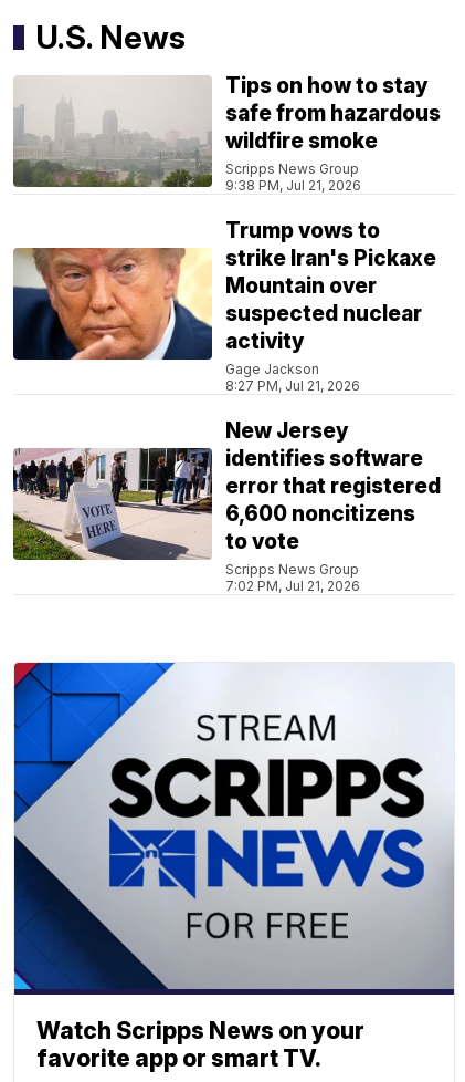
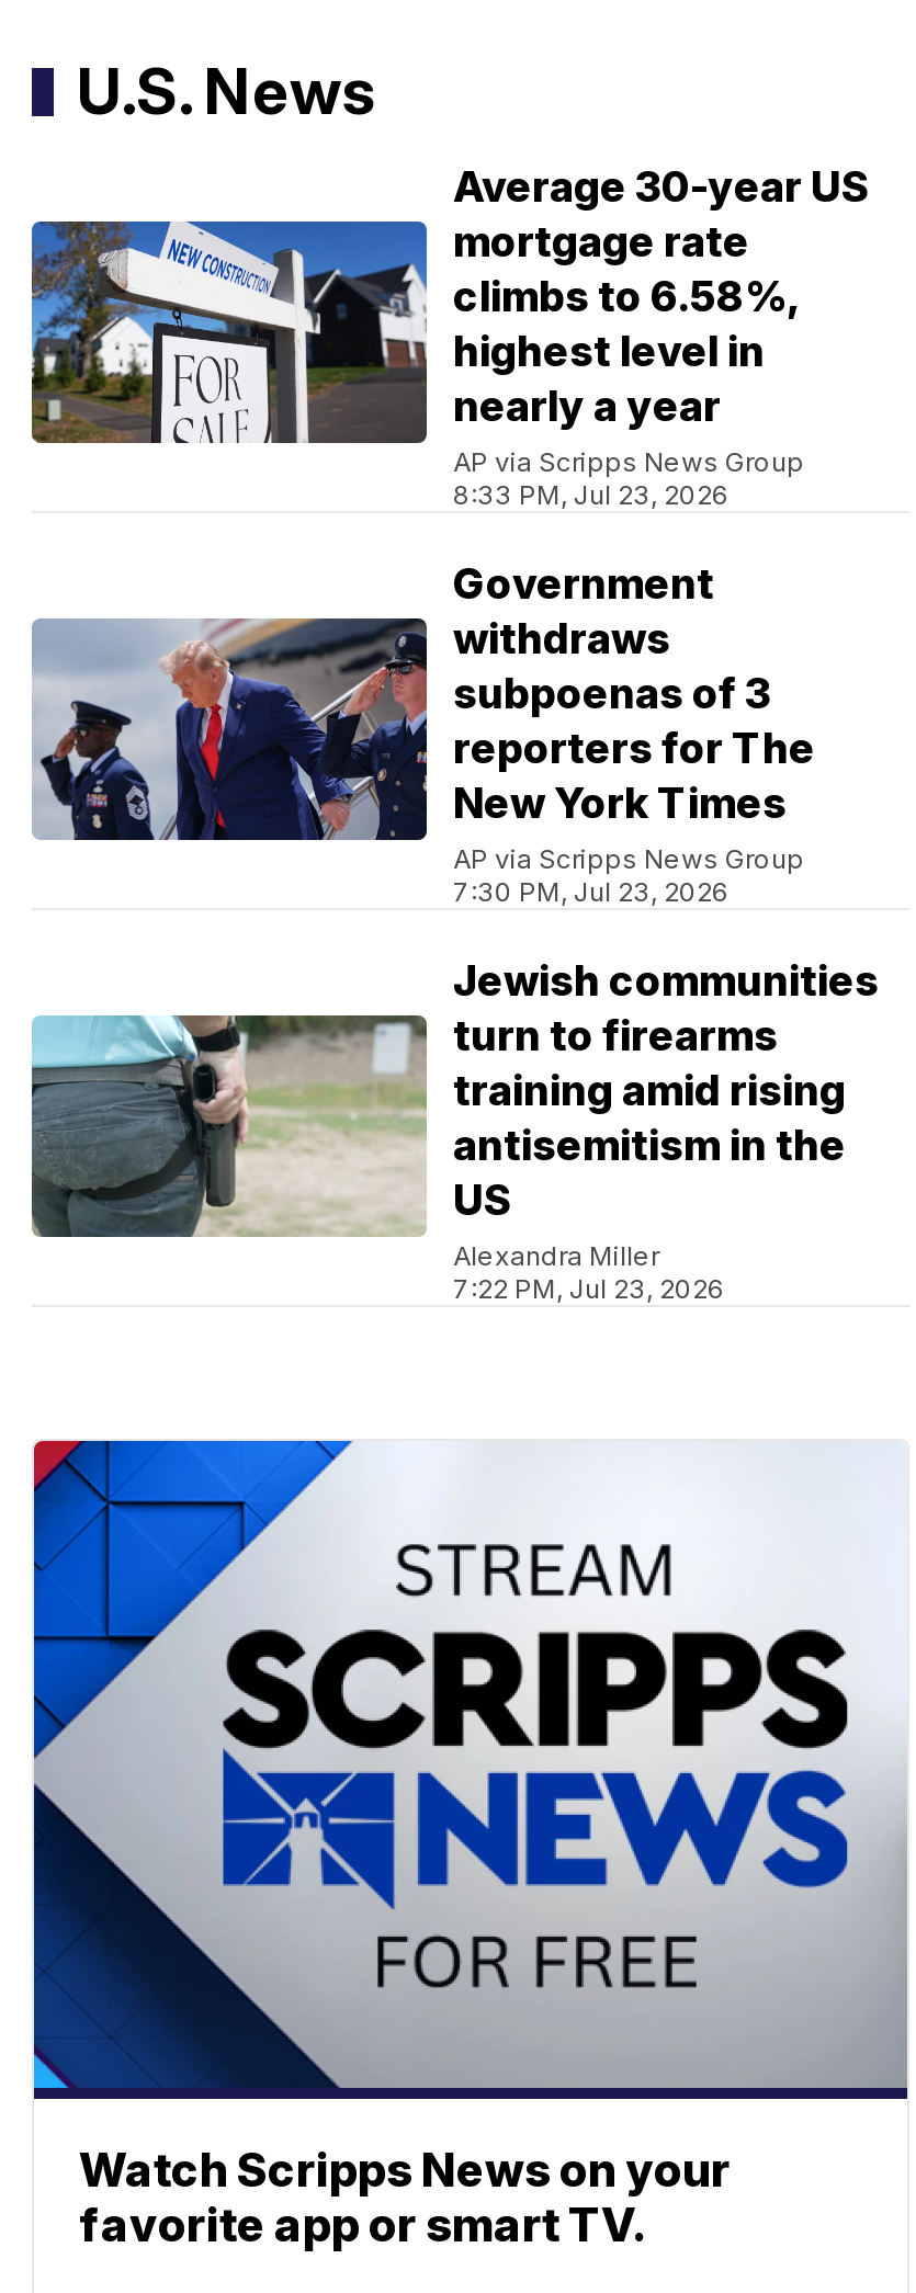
- [image]
- Tips on how to stay
- safe from hazardous
- wildfire smoke
- Scripps News Group
- 9:38 PM, Jul 21, 2026
+ [image]
+ Average 30-year US
+ mortgage rate
+ climbs to 6.58%,
+ highest level in
+ nearly a year
+ AP via Scripps News Group
+ 8:33 PM, Jul 23, 2026

- [image]
- Trump vows to
- strike Iran's Pickaxe
- Mountain over
- suspected nuclear
- activity
- Gage Jackson
- 8:27 PM, Jul 21, 2026
+ [image]
+ Government
+ withdraws
+ subpoenas of 3
+ reporters for The
+ New York Times
+ AP via Scripps News Group
+ 7:30 PM, Jul 23, 2026

- [image]
- New Jersey
- identifies software
- error that registered
- 6,600 noncitizens
- to vote
- Scripps News Group
- 7:02 PM, Jul 21, 2026
+ [image]
+ Jewish communities
+ turn to firearms
+ training amid rising
+ antisemitism in the
+ US
+ Alexandra Miller
+ 7:22 PM, Jul 23, 2026
